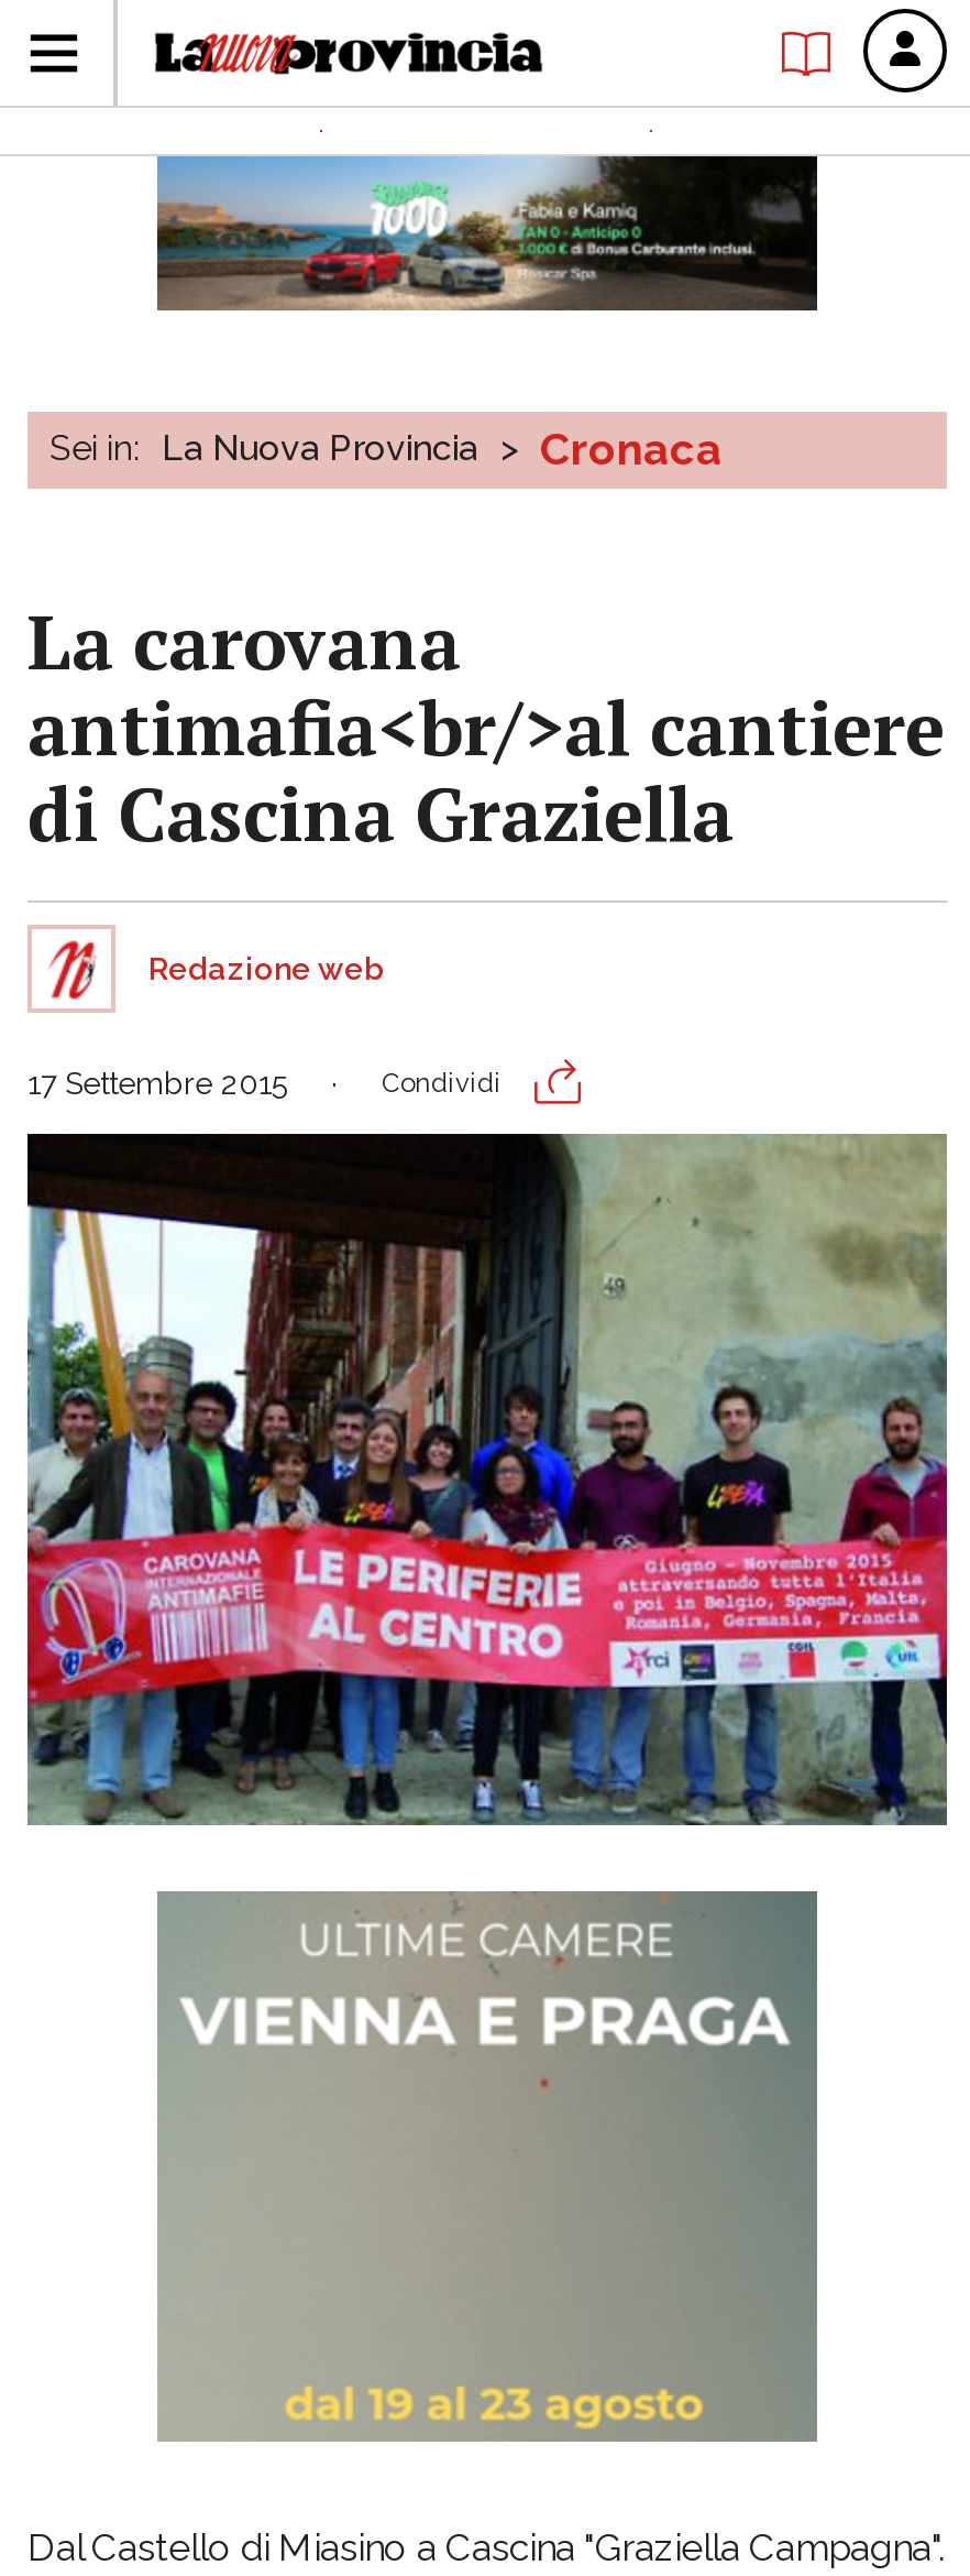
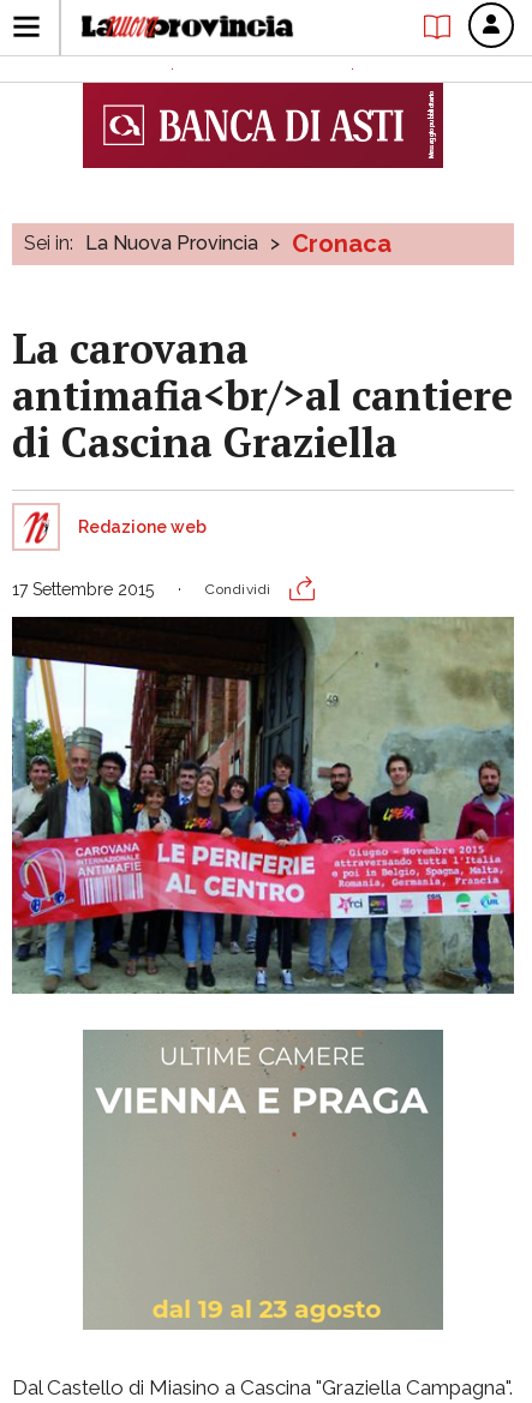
- [image]
+ [image]
